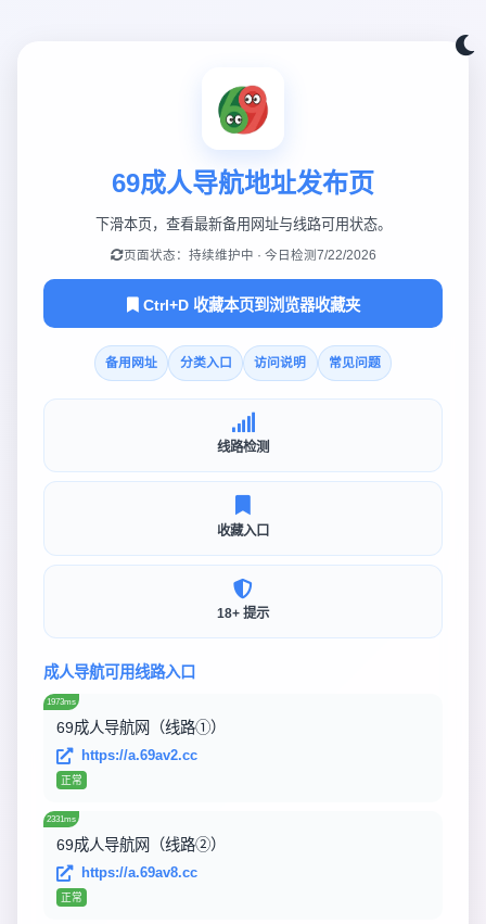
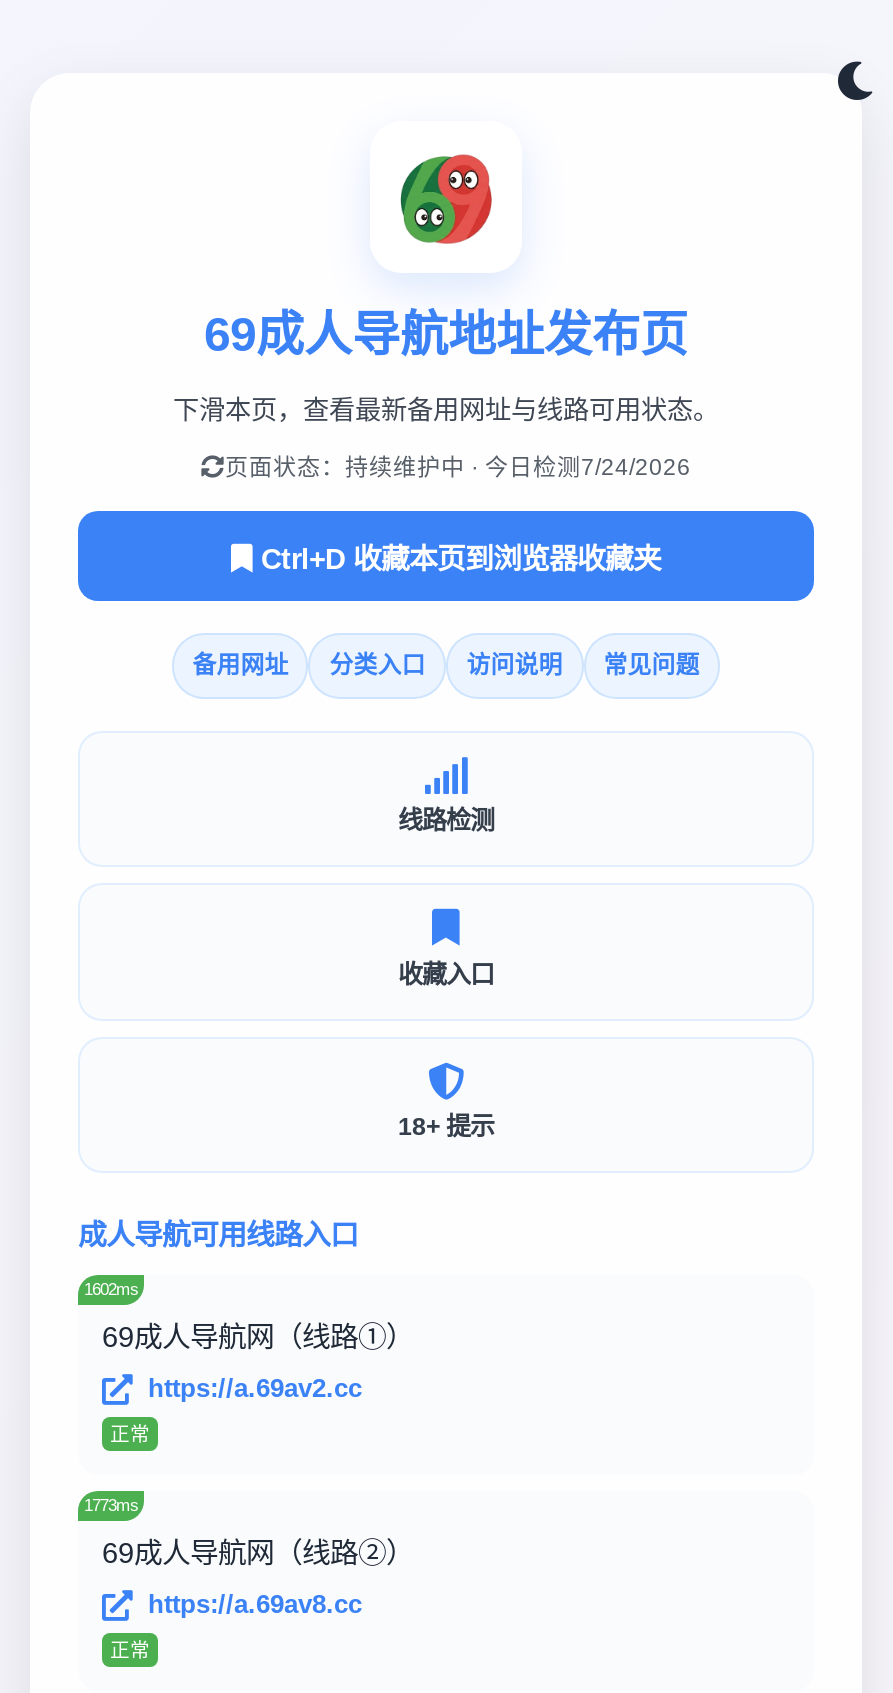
- 页面状态：持续维护中 · 今日检测7/22/2026
+ 页面状态：持续维护中 · 今日检测7/24/2026

- 1973ms
+ 1602ms

- 2331ms
+ 1773ms
